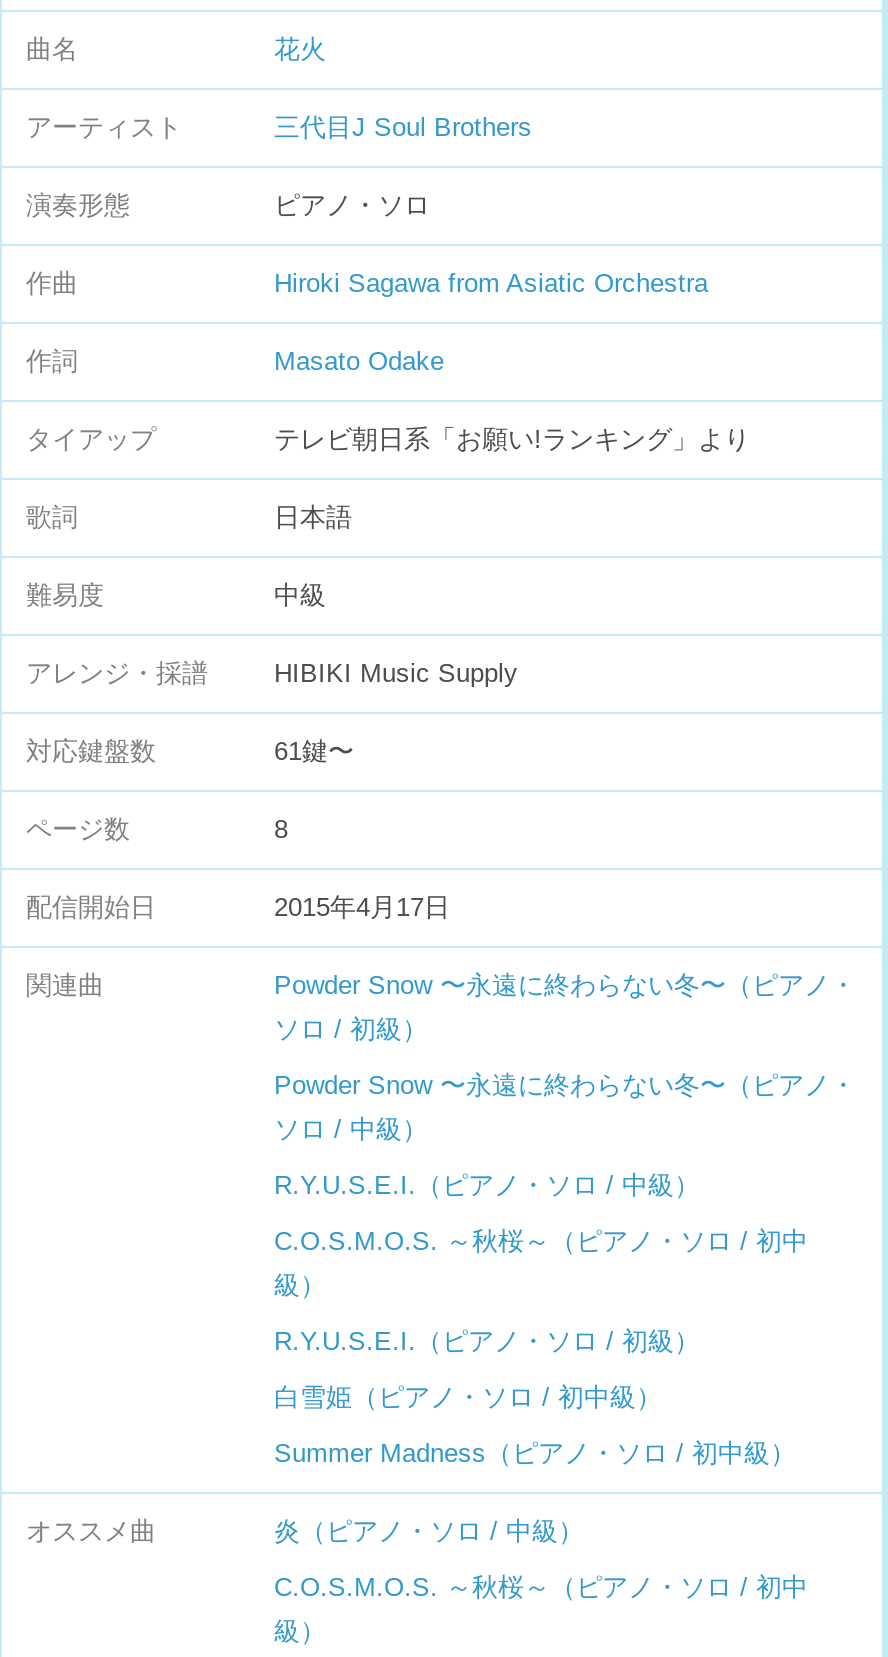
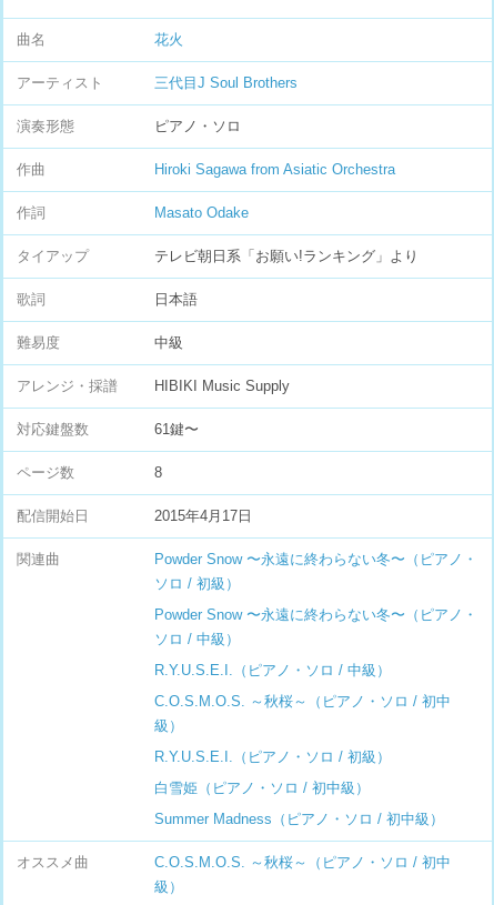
- 炎（ピアノ・ソロ / 中級）
